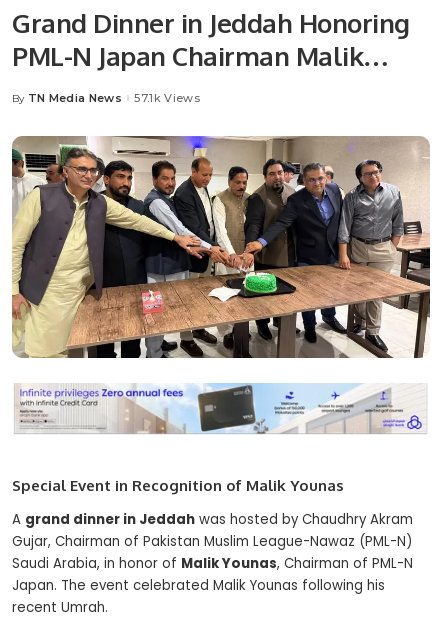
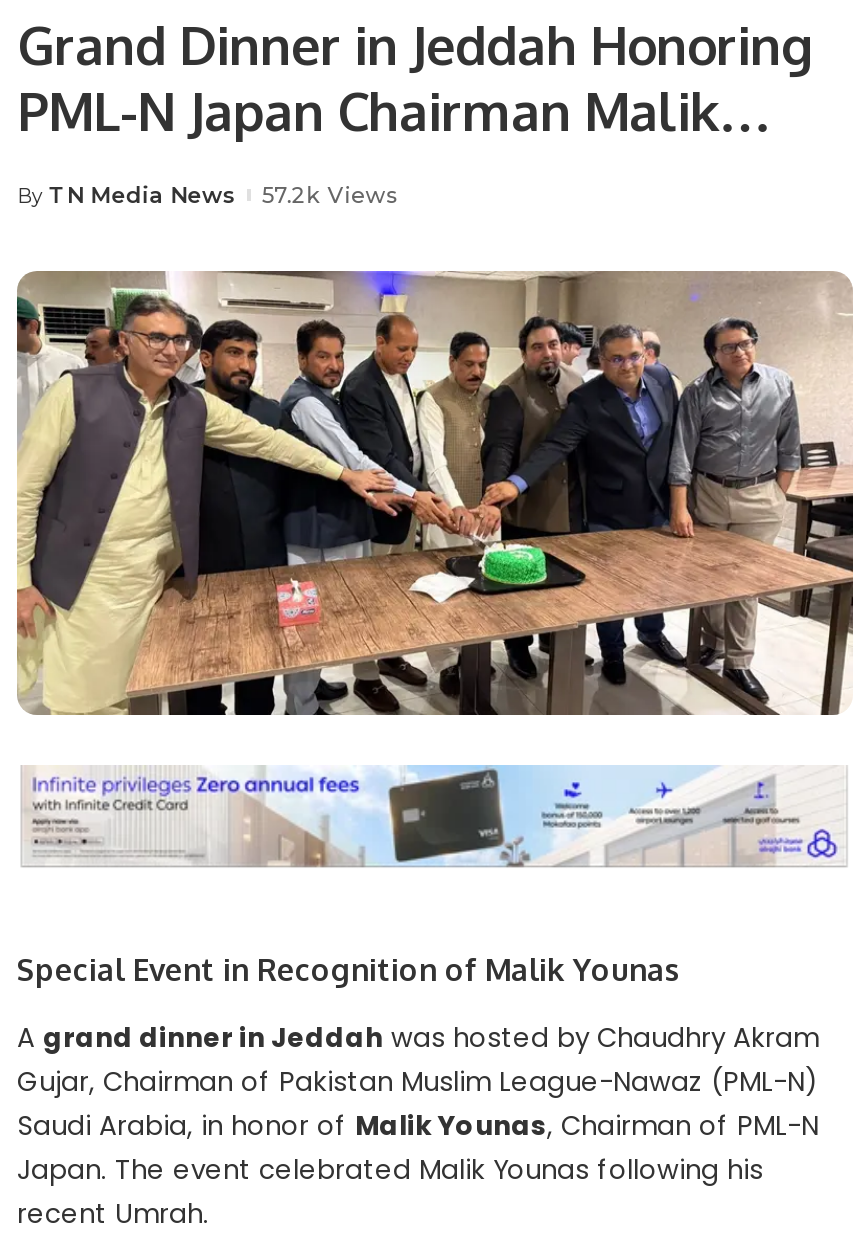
- 57.1k Views
+ 57.2k Views
